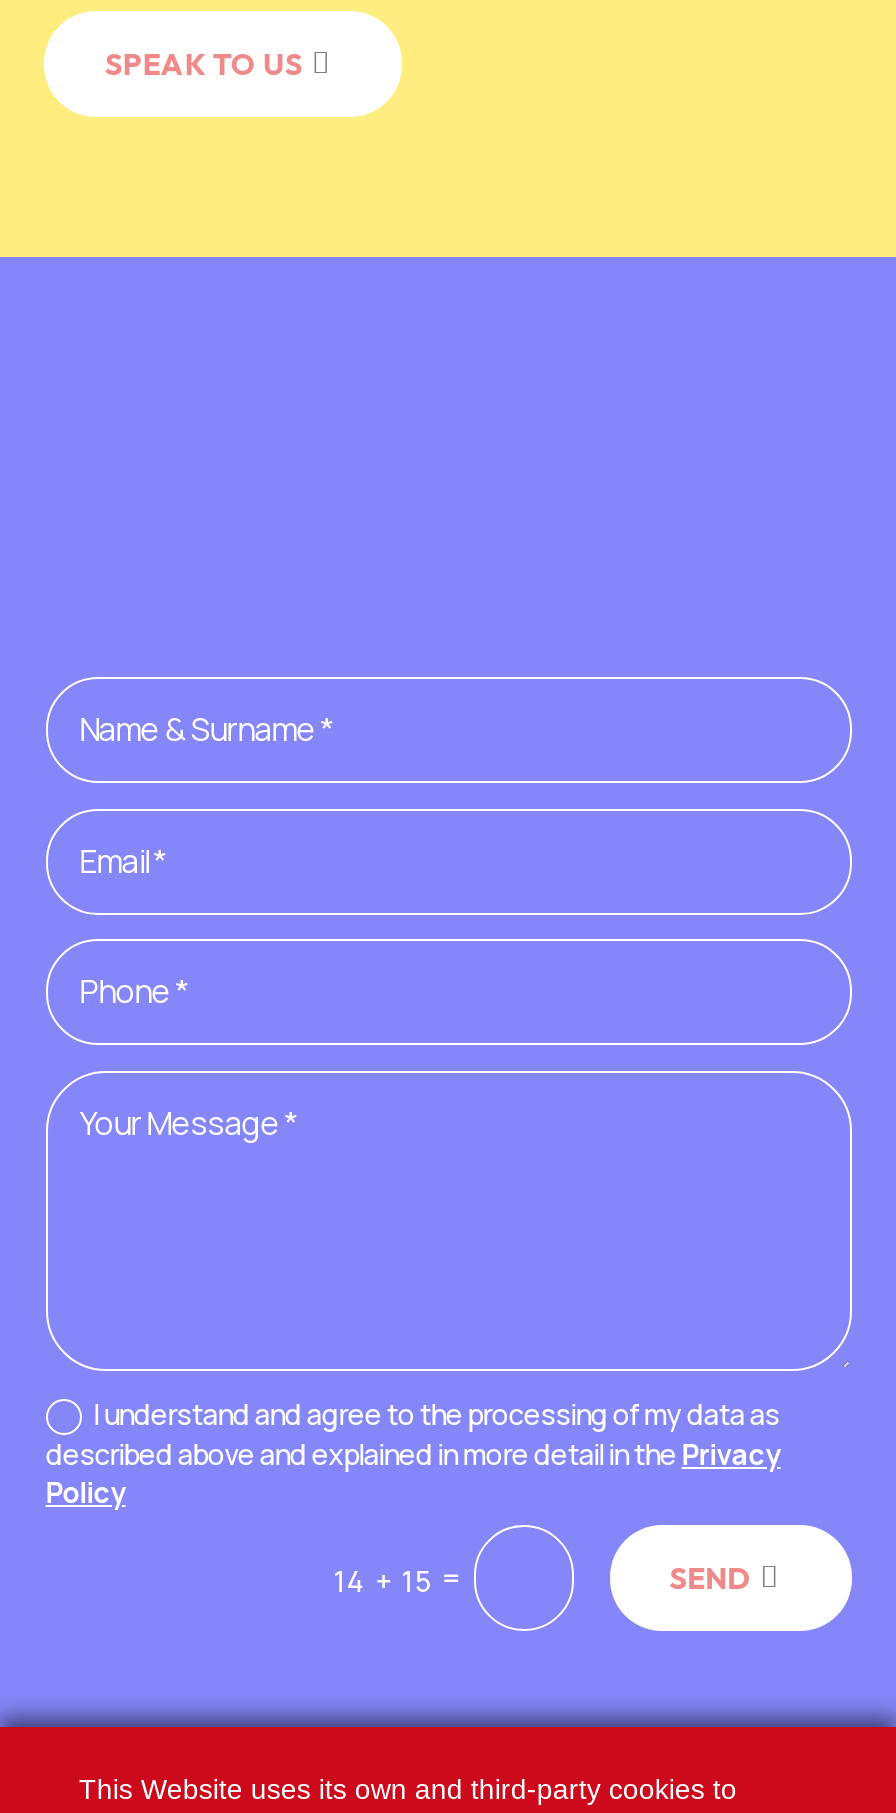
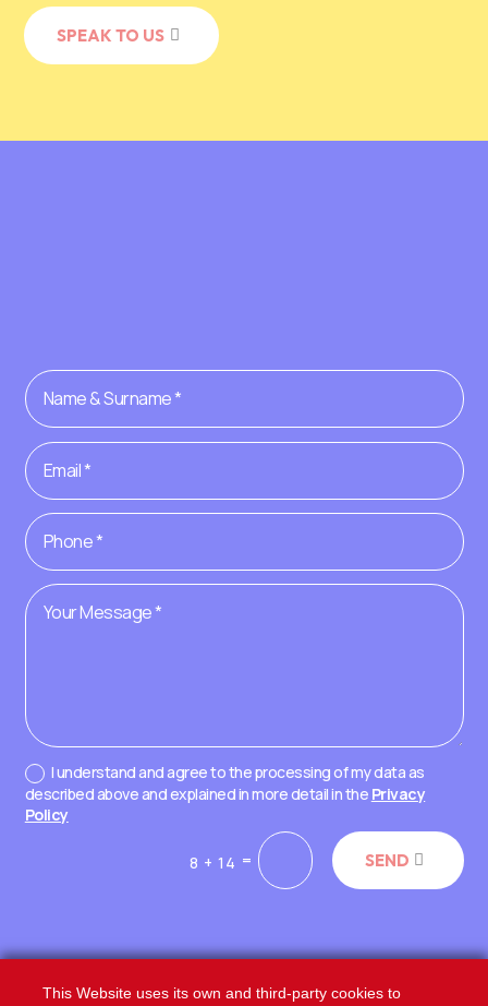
- 14 + 15 =
+ 8 + 14 =
